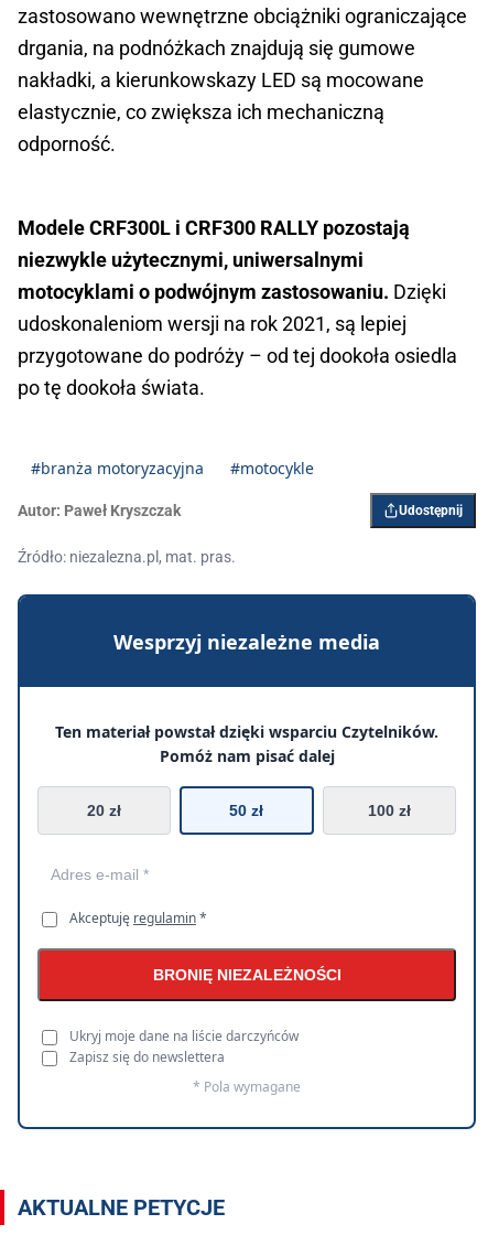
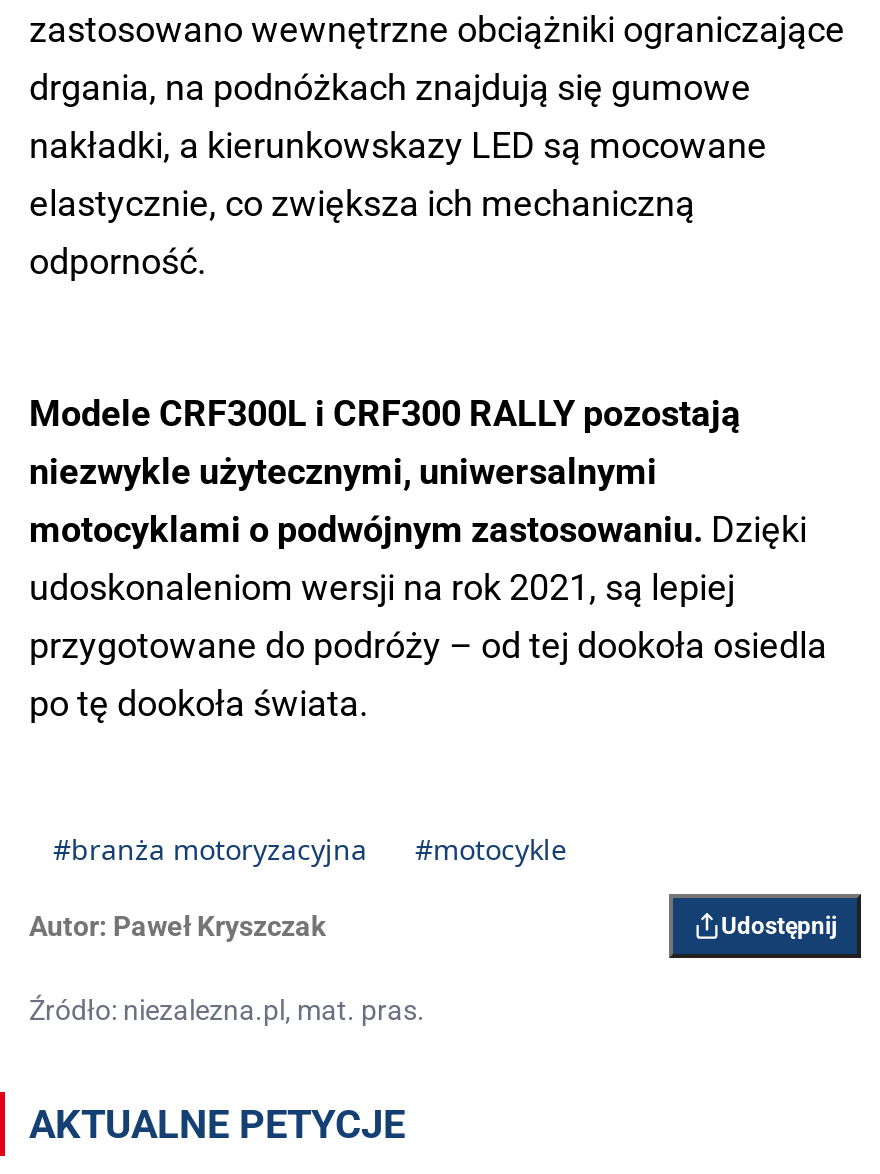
- [image]
- Wesprzyj niezależne media
- Ten materiał powstał dzięki wsparciu Czytelników.
- Pomóż nam pisać dalej
- 20 zł
- 50 zł
- 100 zł

- Akceptuję regulamin *
- BRONIĘ NIEZALEŻNOŚCI
- Ukryj moje dane na liście darczyńców
- Zapisz się do newslettera
- * Pola wymagane
